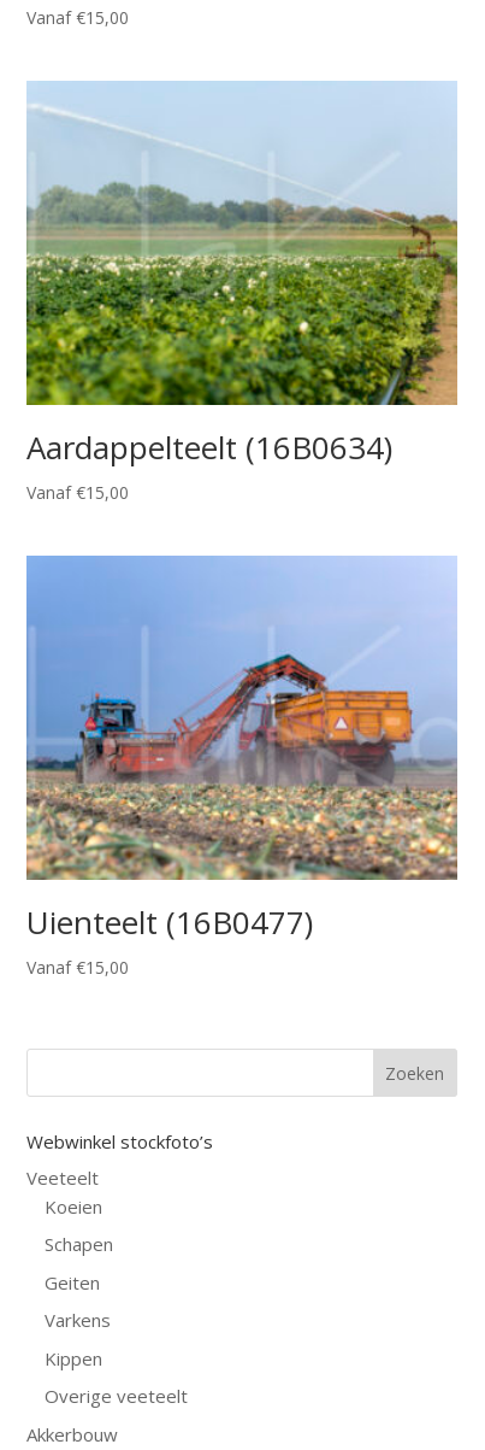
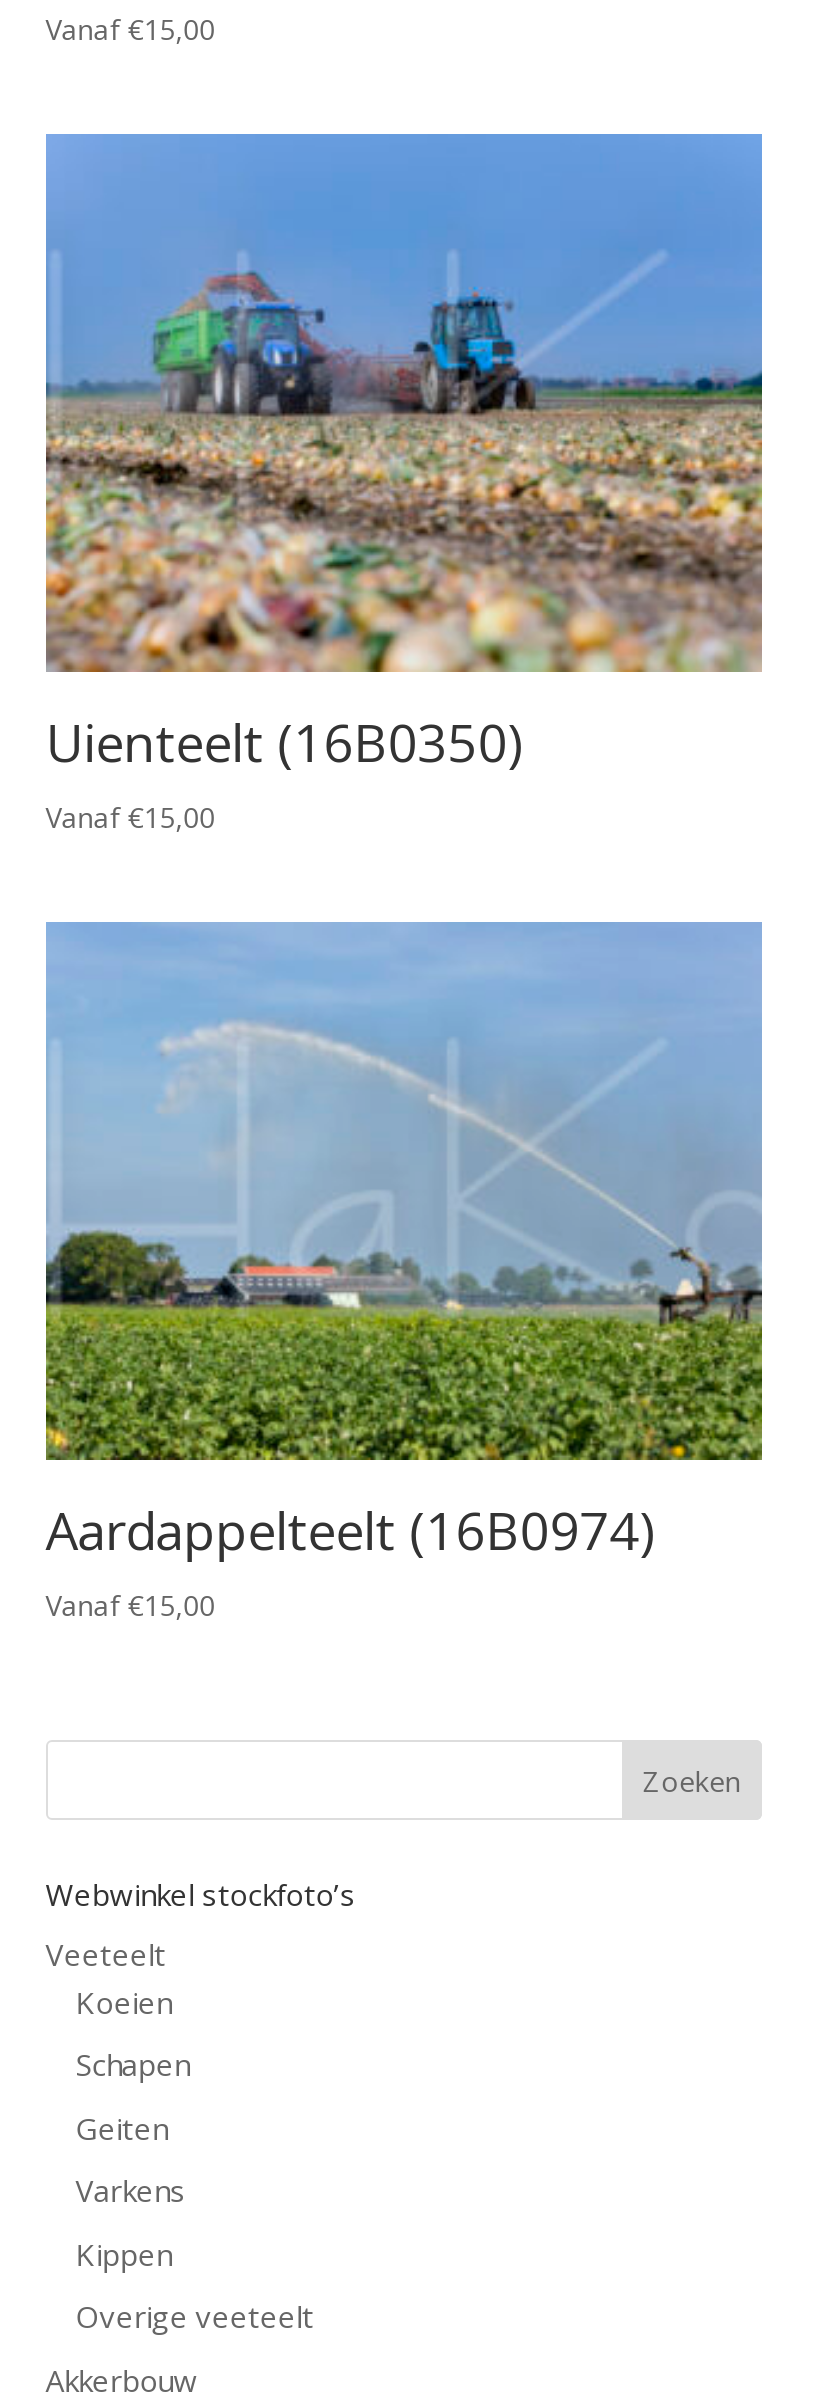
- [image]
- Aardappelteelt (16B0634)
+ [image]
+ Uienteelt (16B0350)

- [image]
- Uienteelt (16B0477)
+ [image]
+ Aardappelteelt (16B0974)
